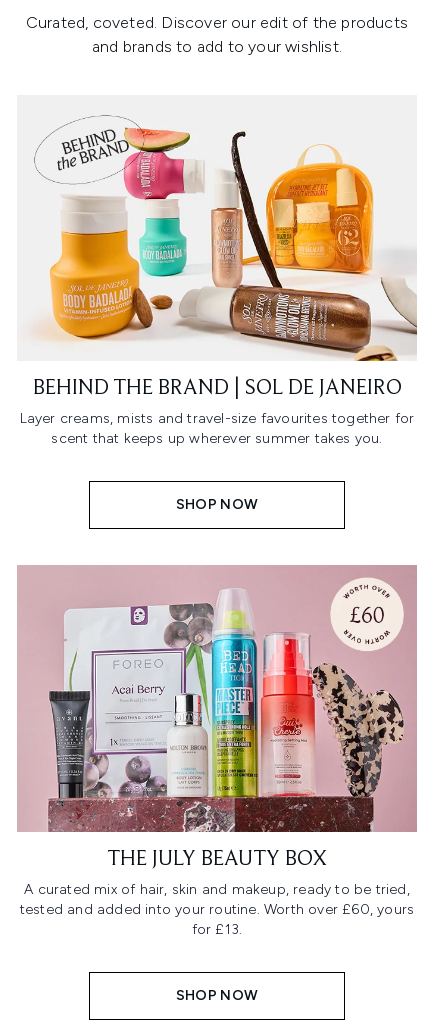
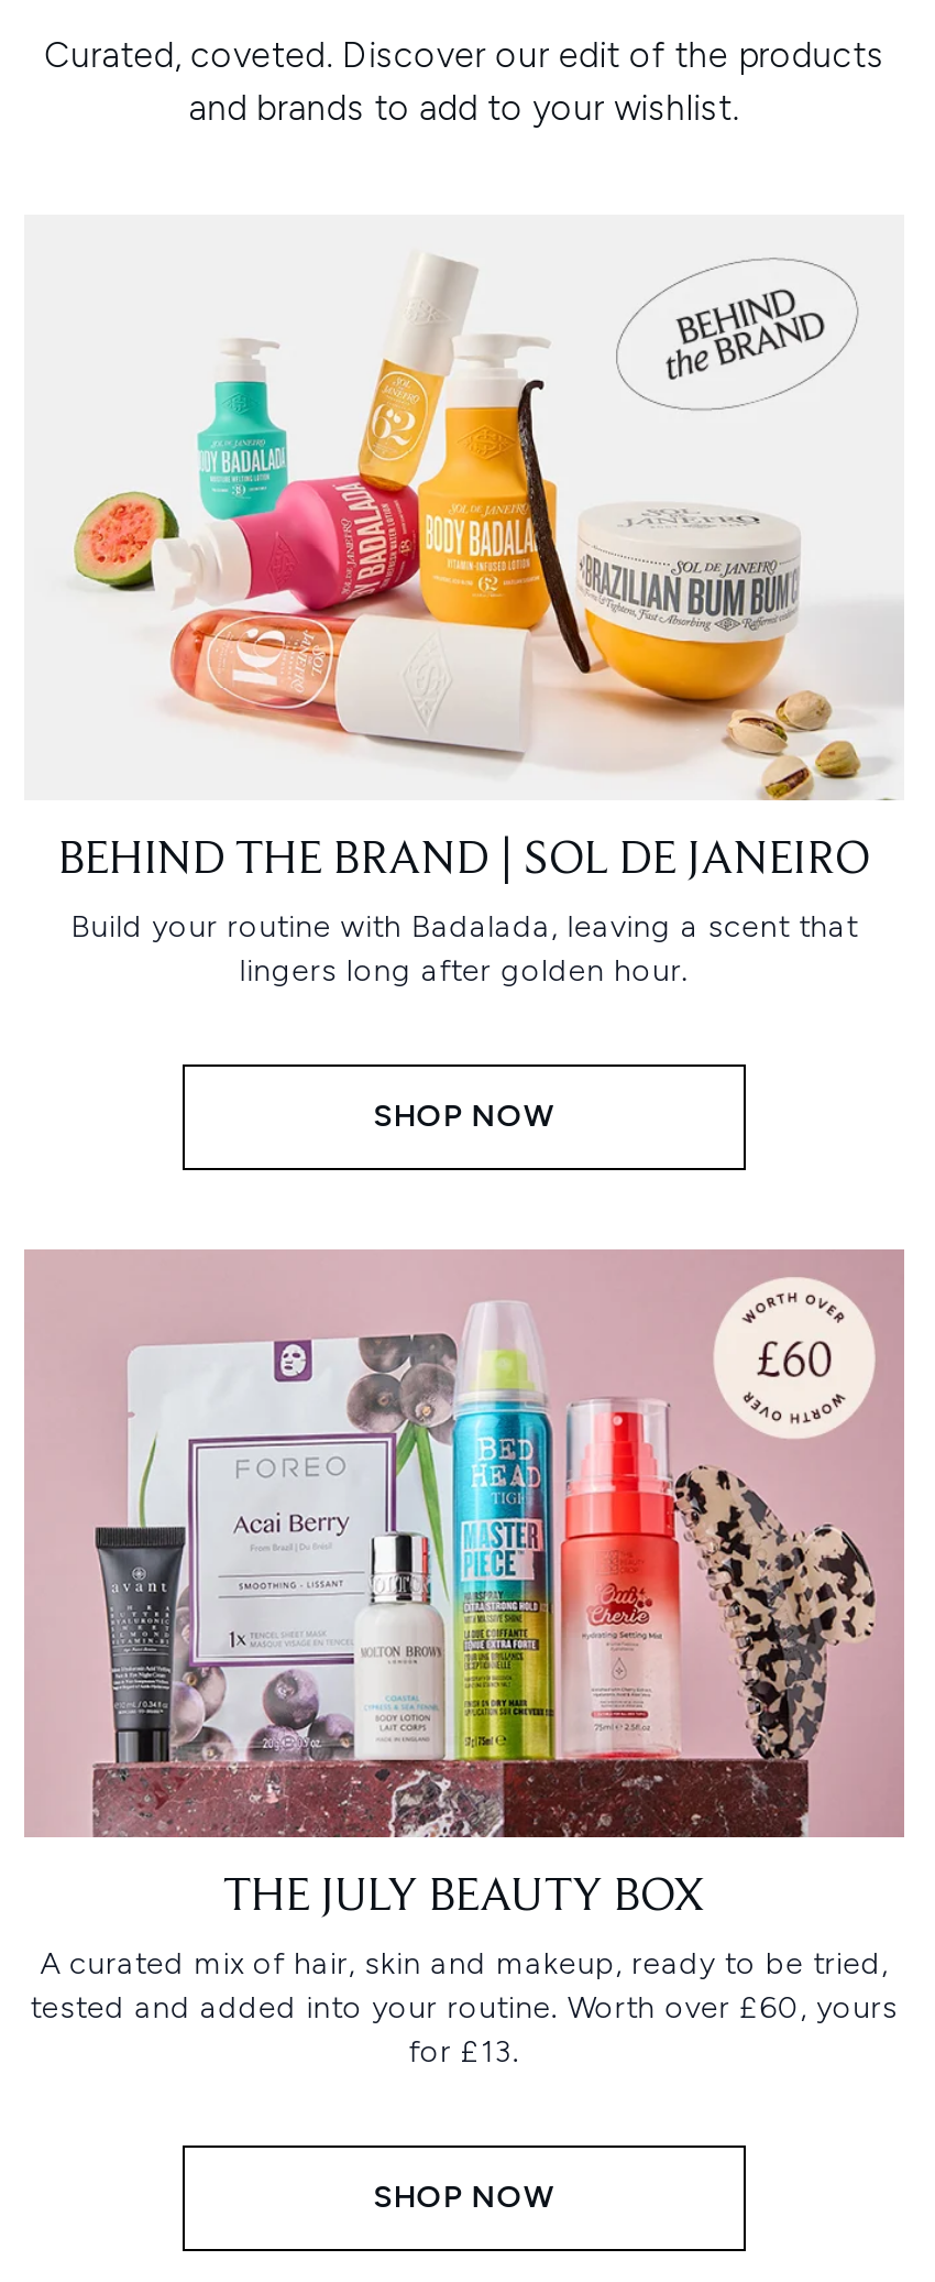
- [image]
+ [image]

- Layer creams, mists and travel-size favourites together for
- scent that keeps up wherever summer takes you.
+ Build your routine with Badalada, leaving a scent that
+ lingers long after golden hour.
